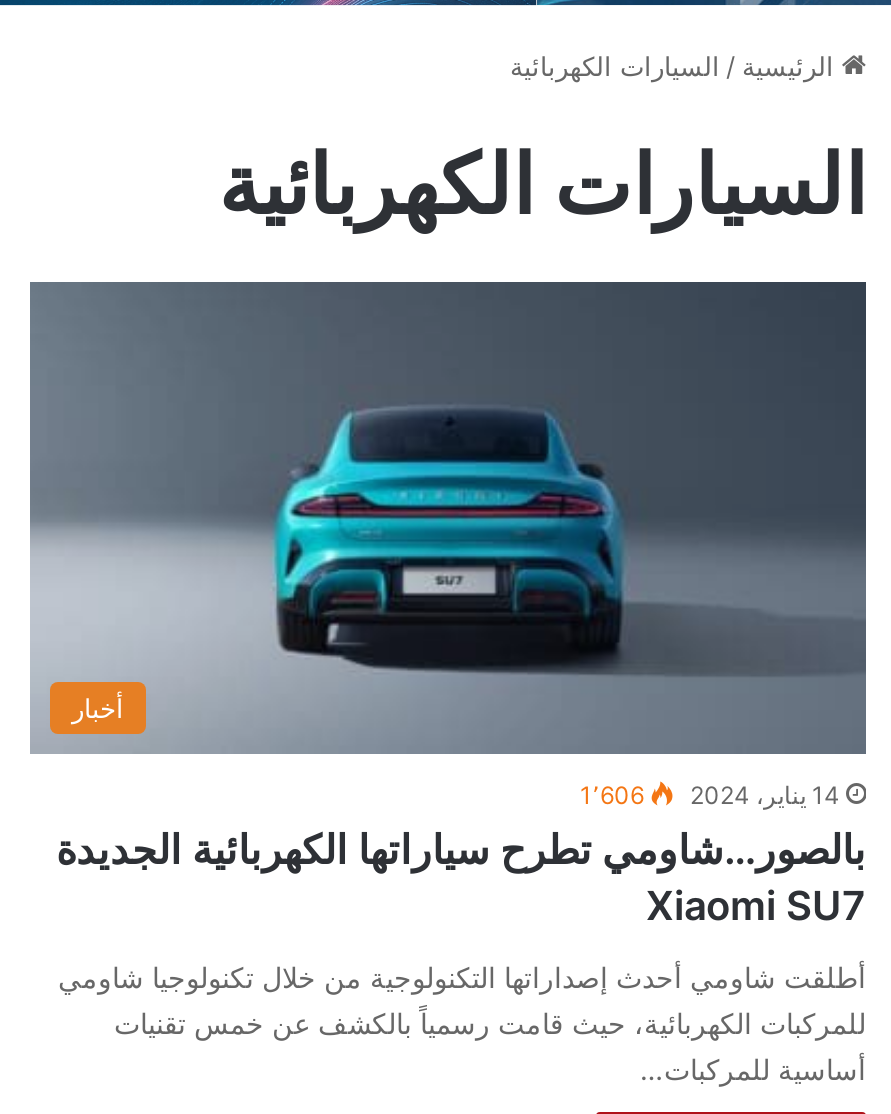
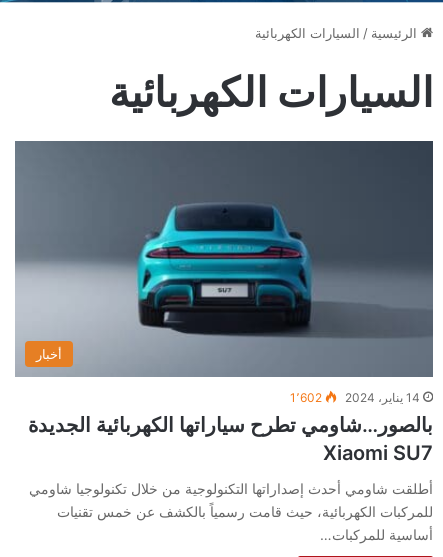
- 1٬606
+ 1٬602
